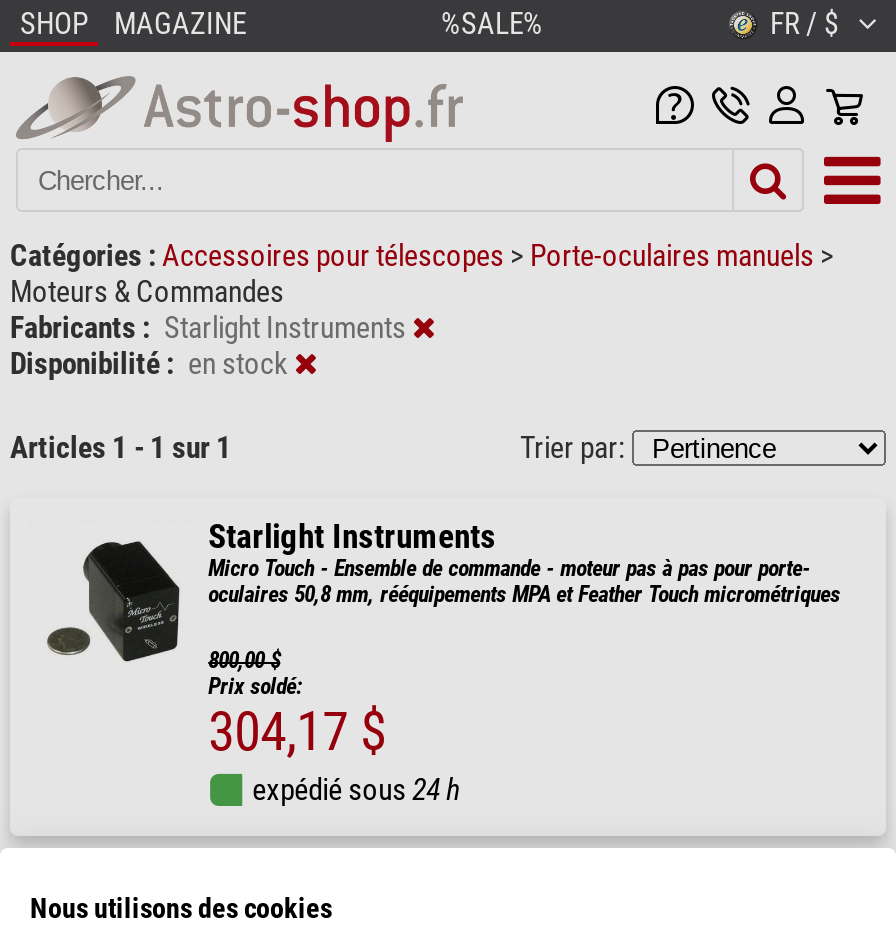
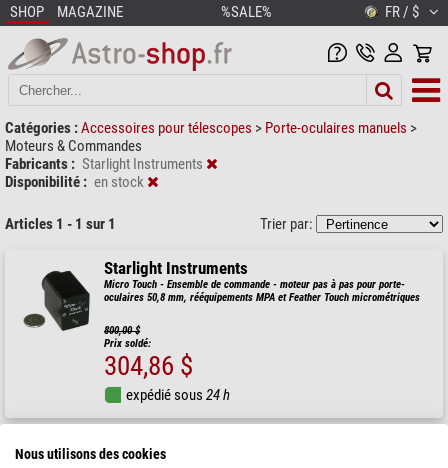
- 304,17 $
+ 304,86 $
